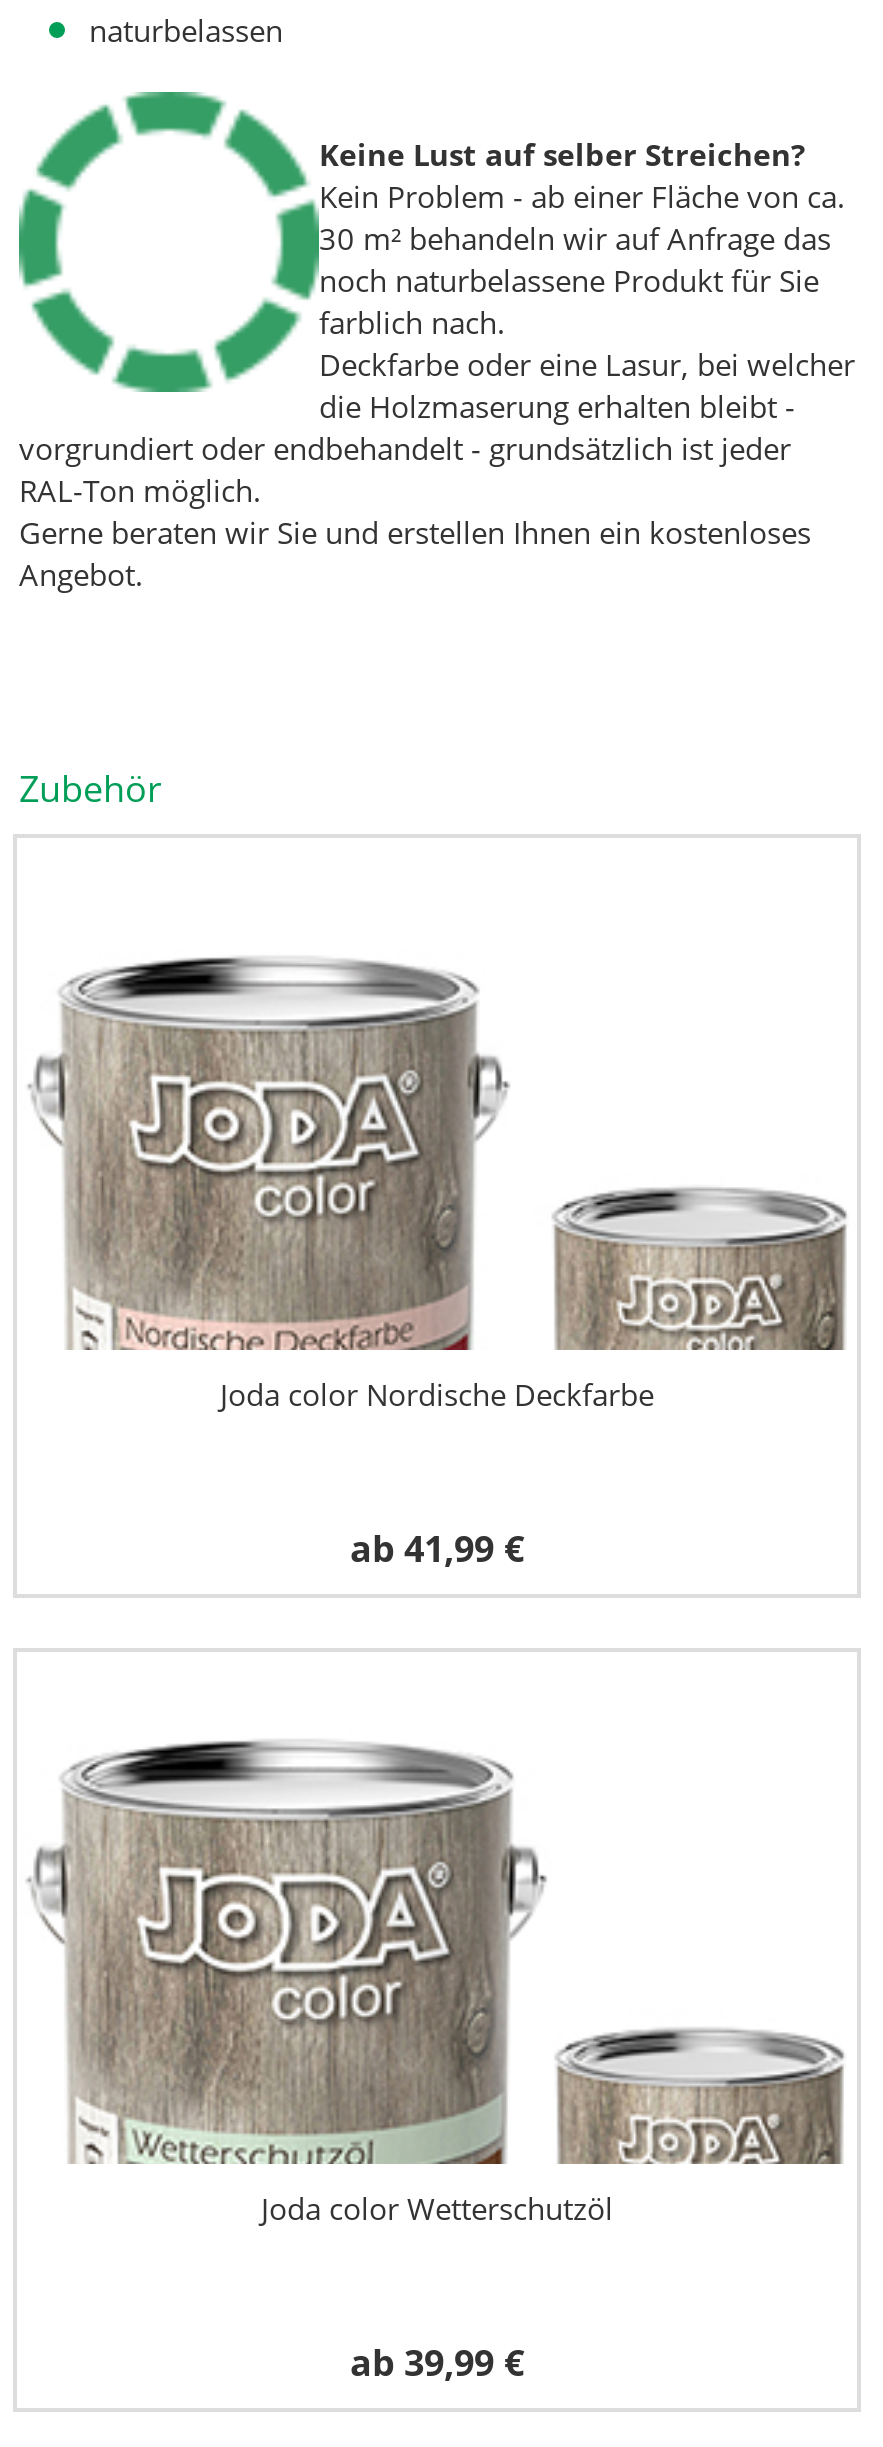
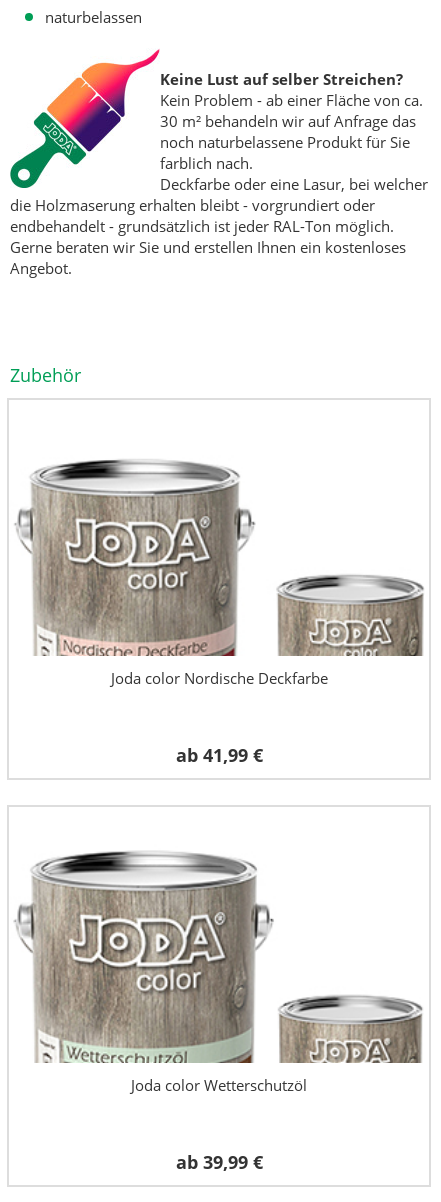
- [image]
+ [image]
